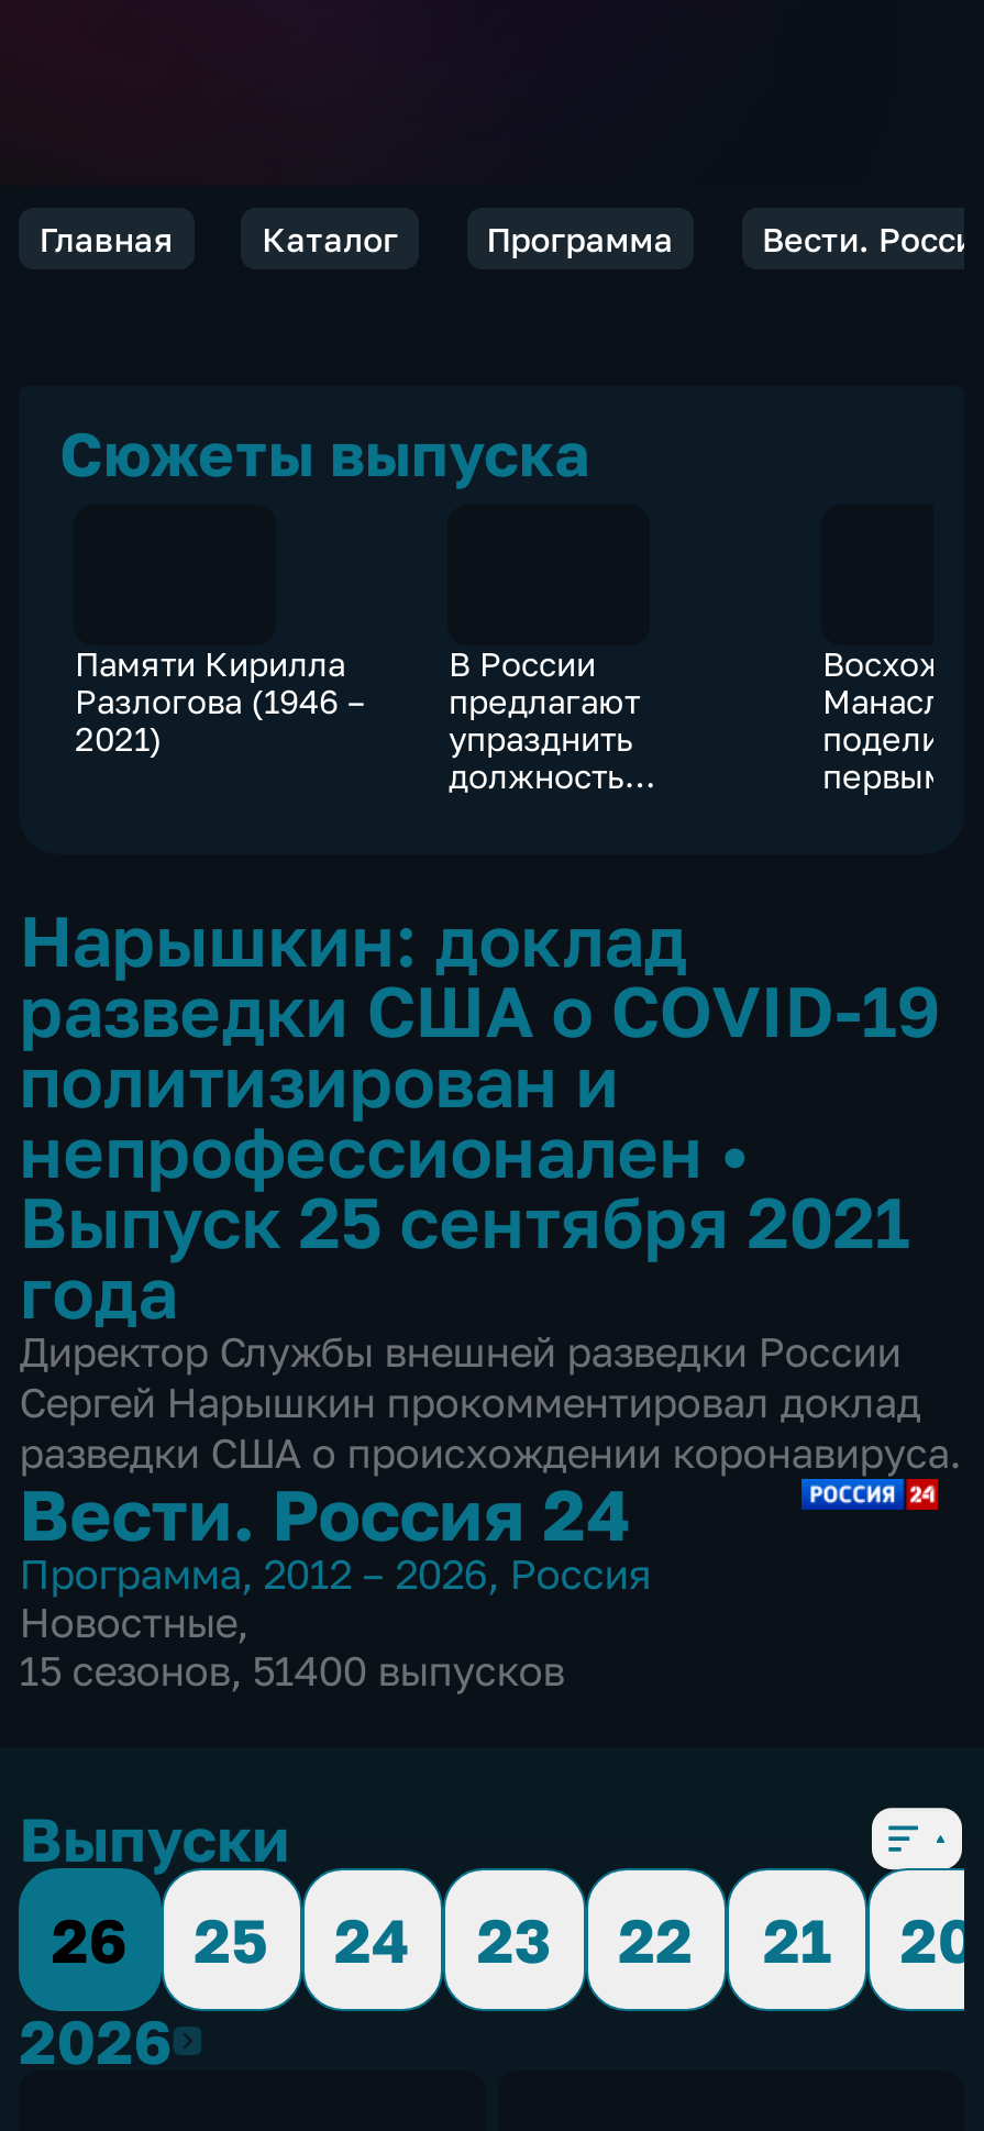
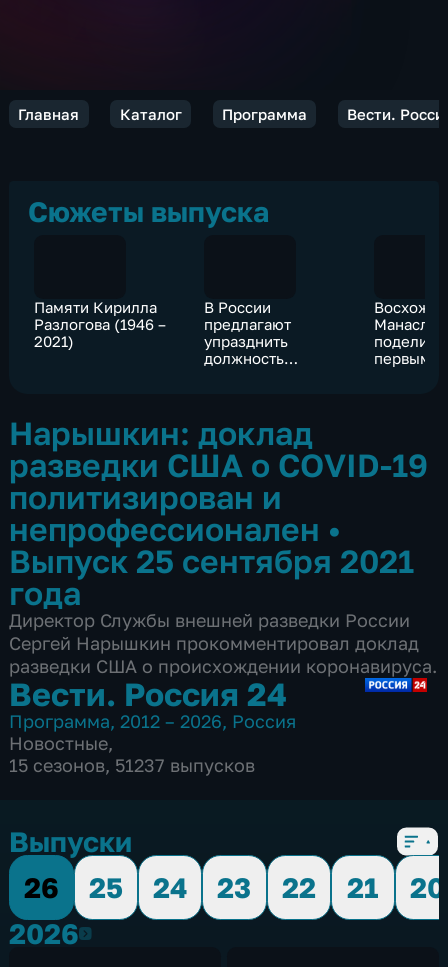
- 15 сезонов, 51400 выпусков
+ 15 сезонов, 51237 выпусков
